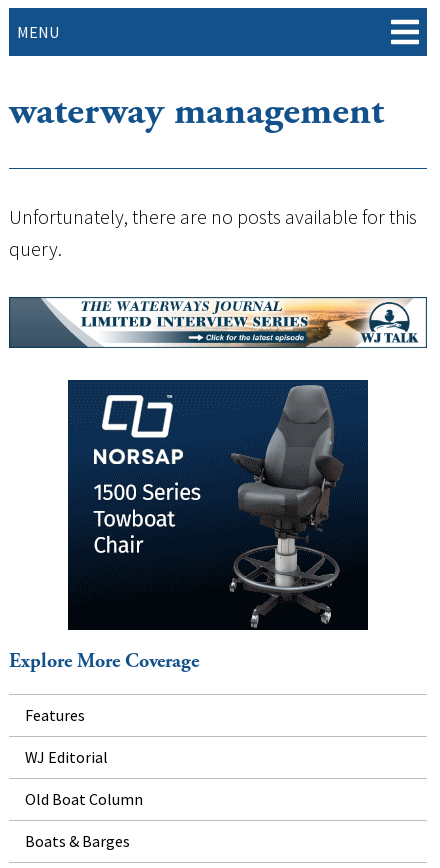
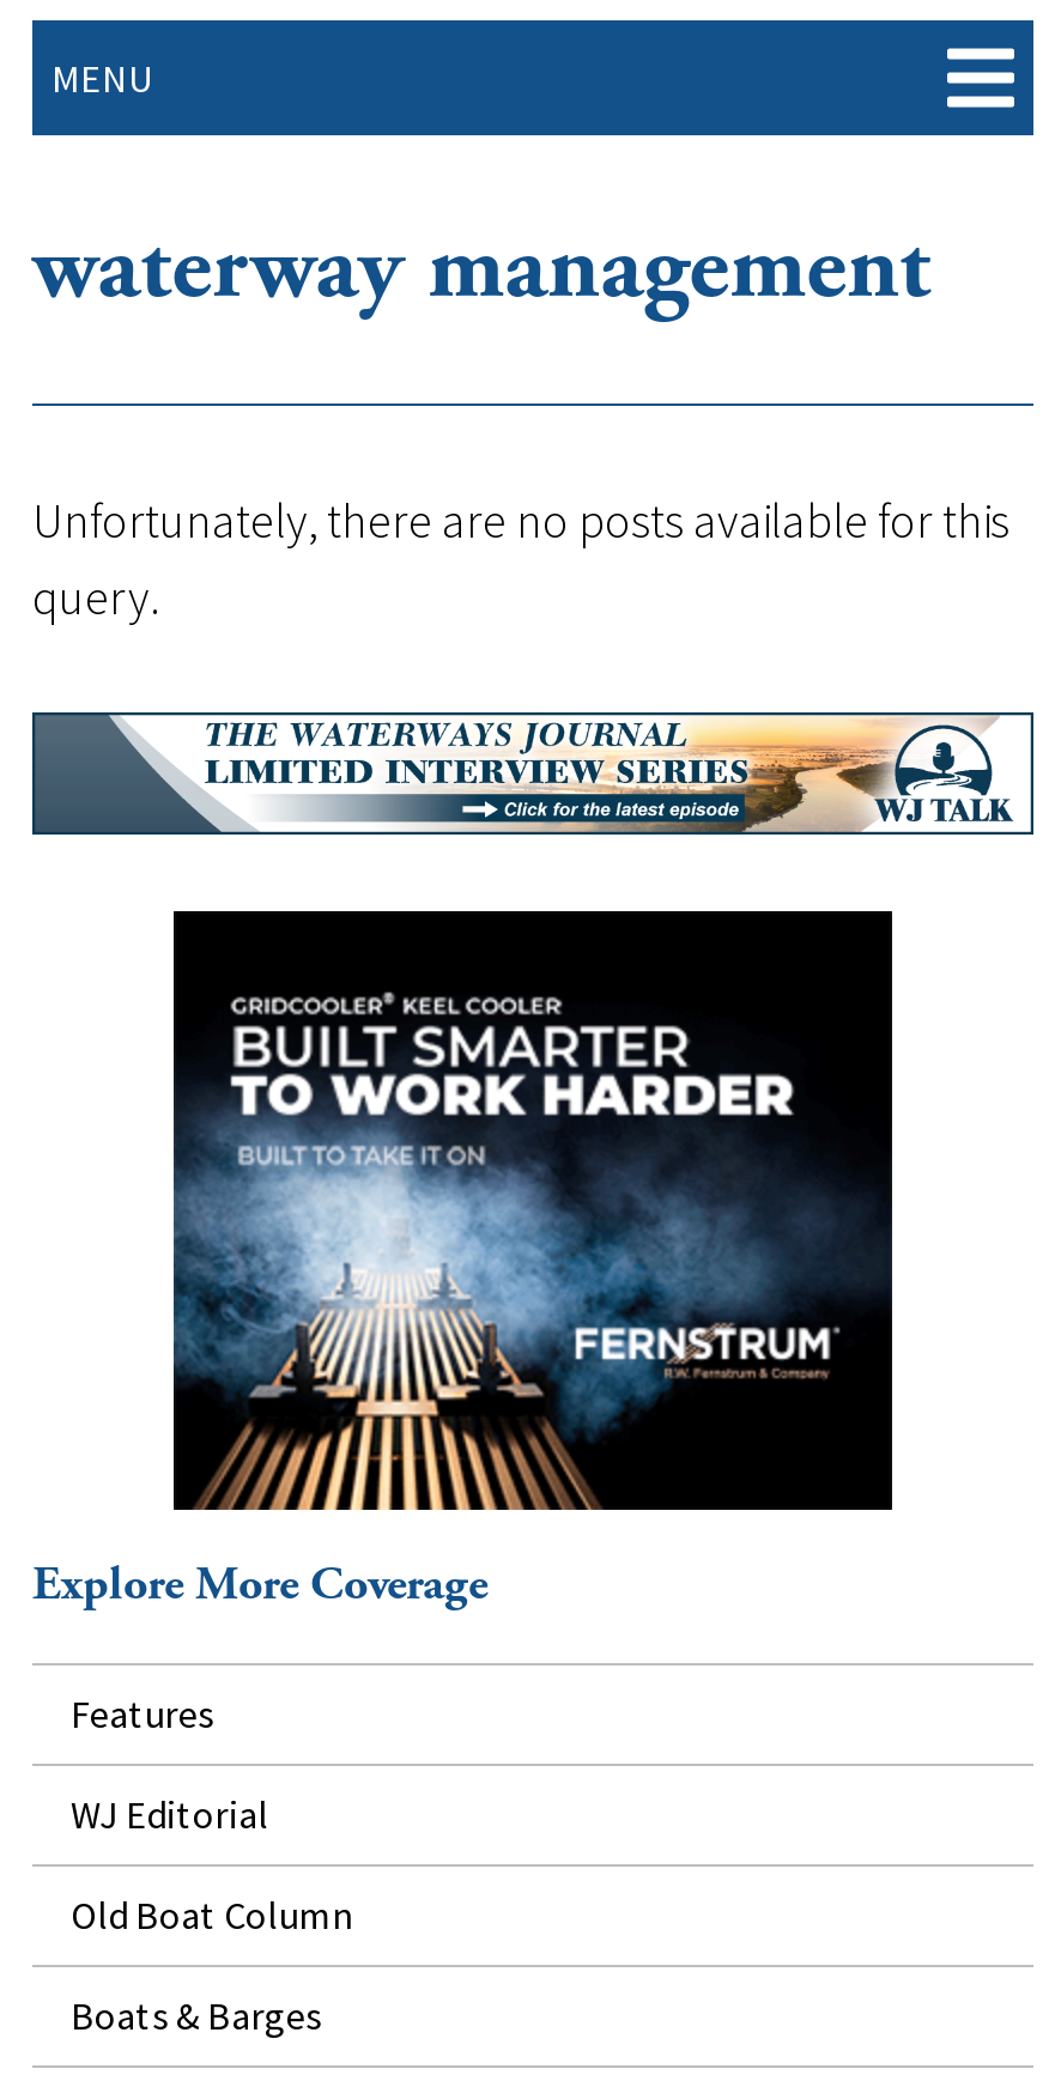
- [image]
+ [image]
